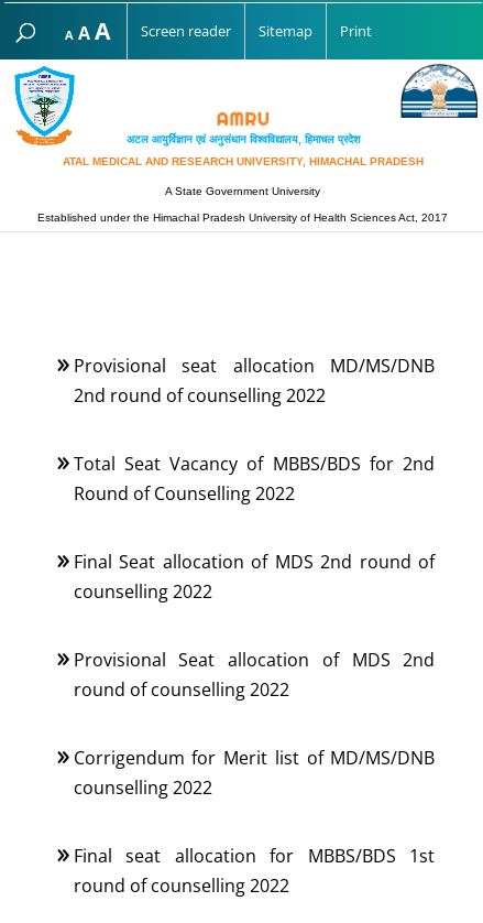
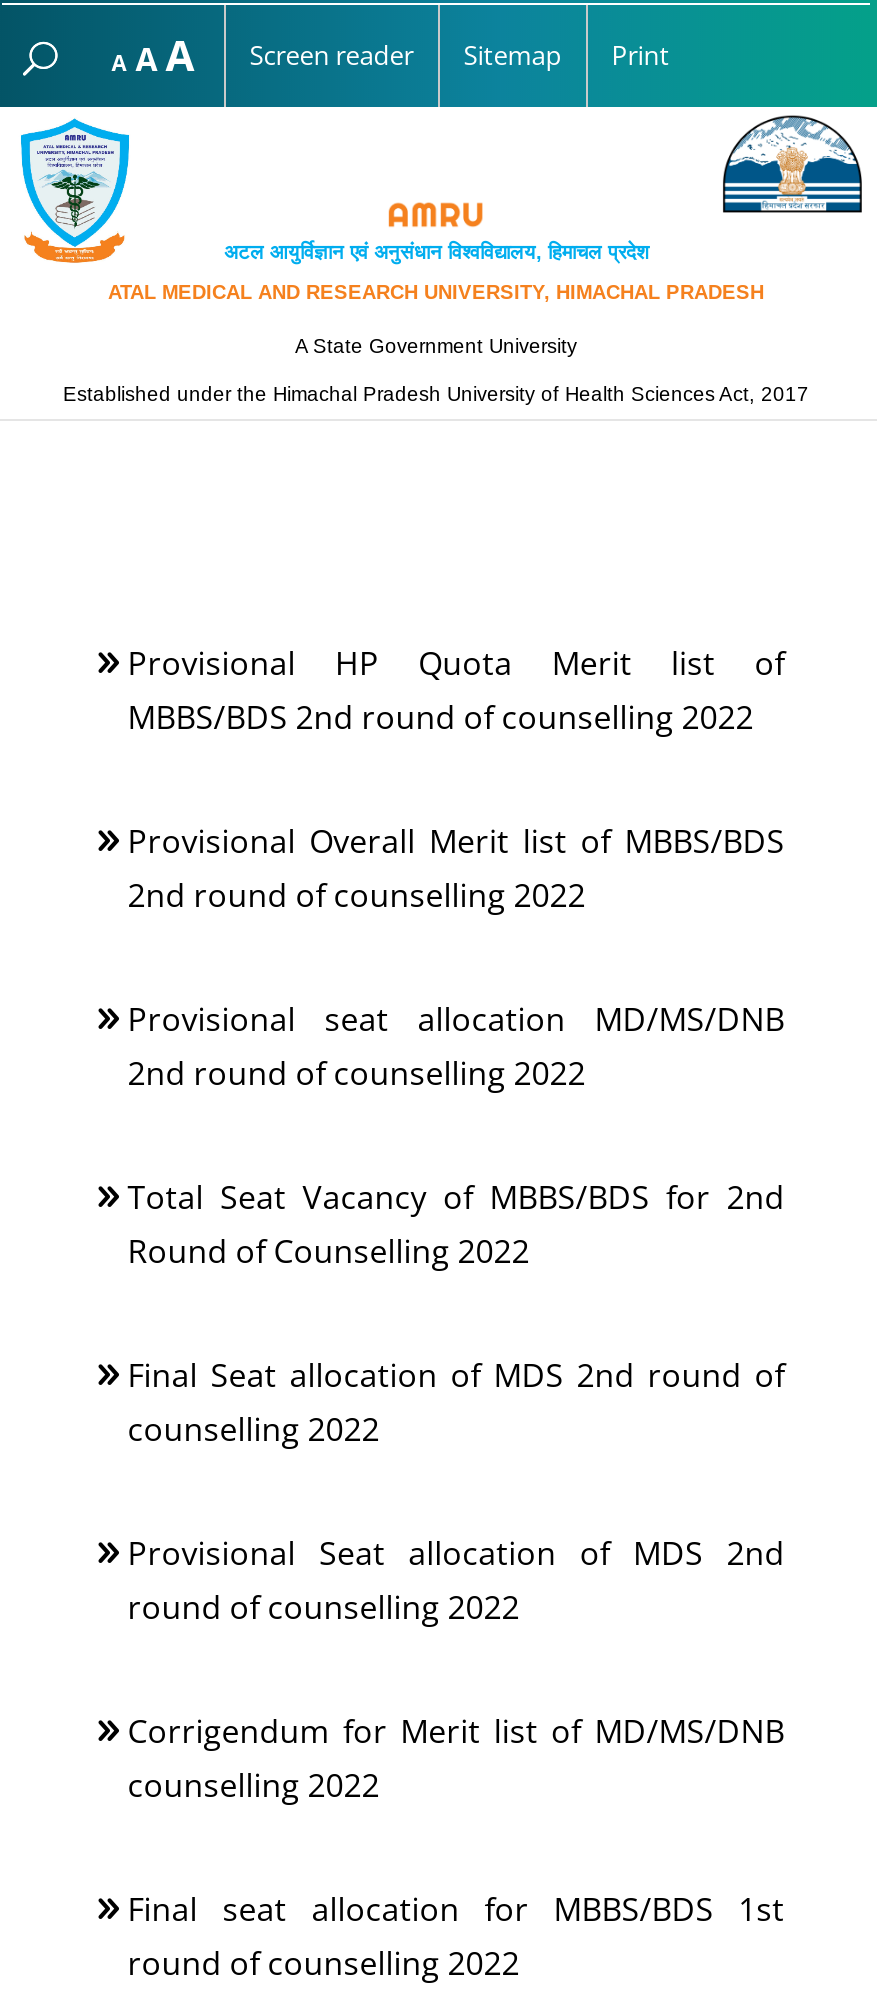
+ Provisional HP Quota Merit list of
+ MBBS/BDS 2nd round of counselling 2022
+ Provisional Overall Merit list of MBBS/BDS
+ 2nd round of counselling 2022
